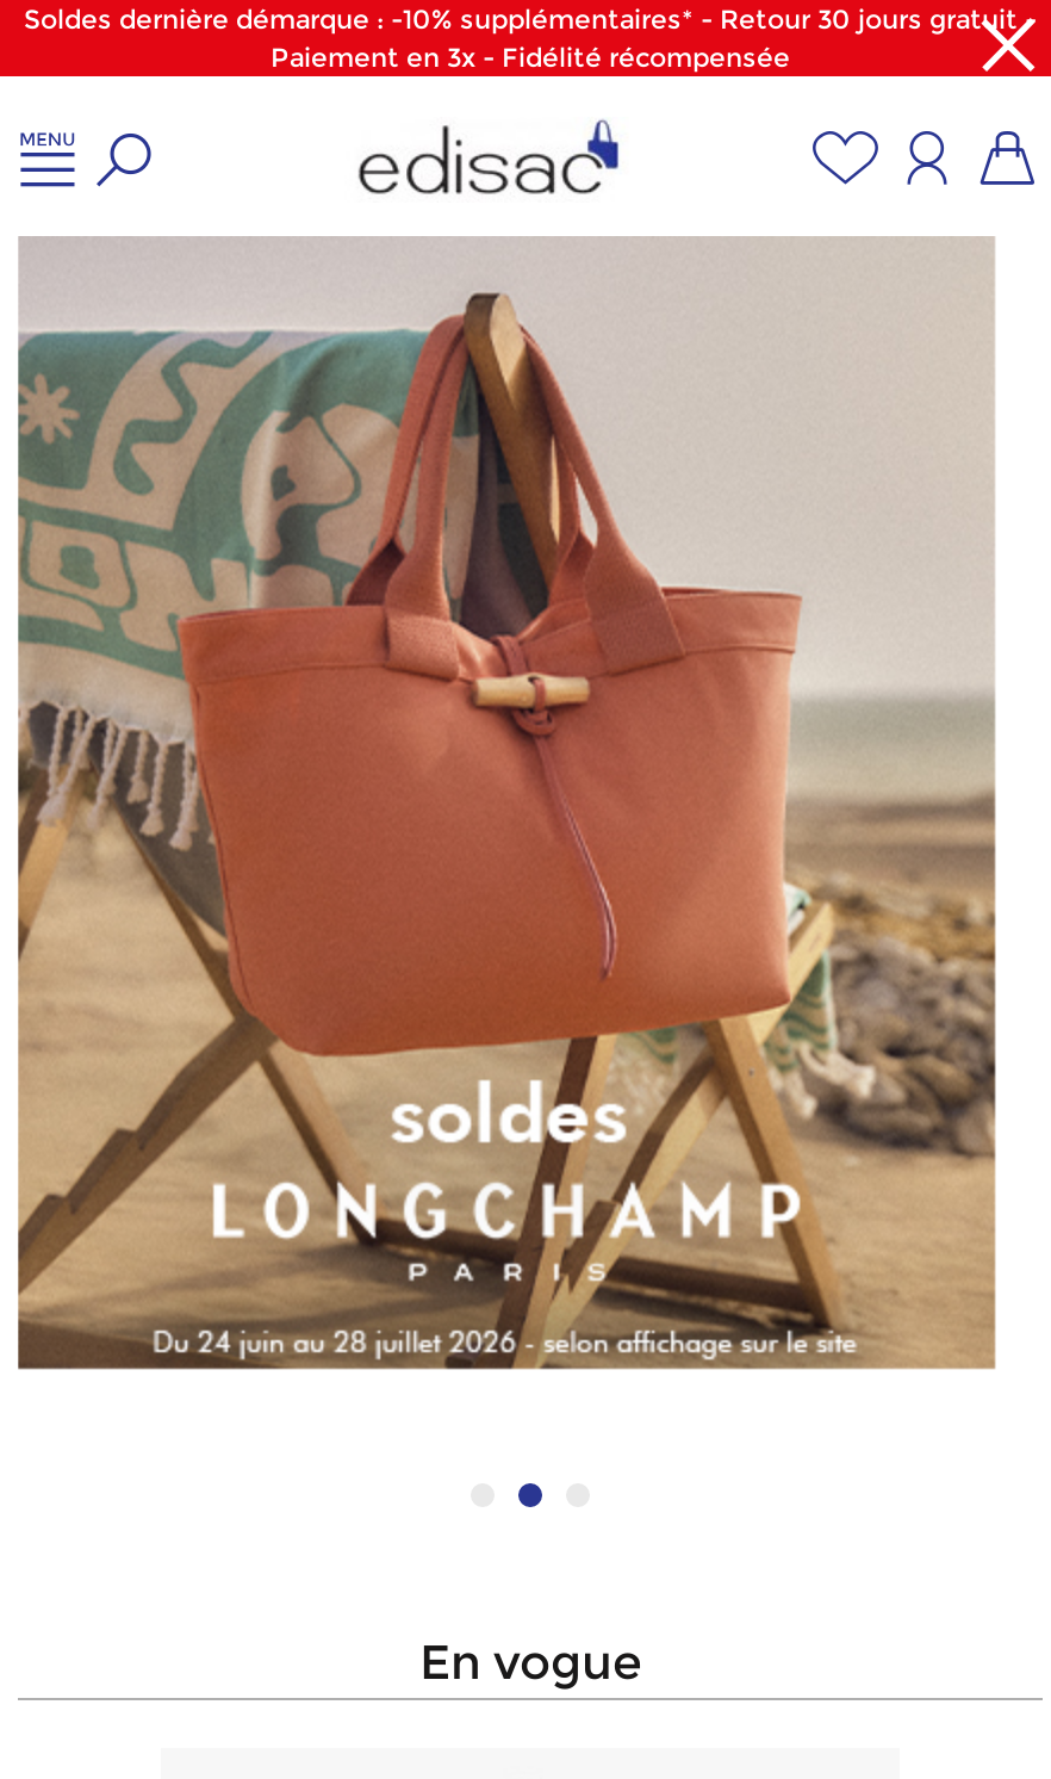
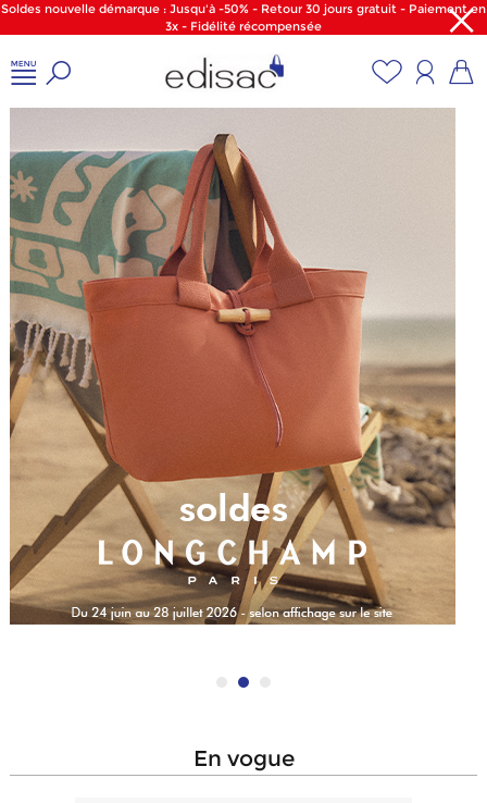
- Soldes dernière démarque : -10% supplémentaires* - Retour 30 jours gratuit -
- Paiement en 3x - Fidélité récompensée
+ Soldes nouvelle démarque : Jusqu'à -50% - Retour 30 jours gratuit - Paiement en
+ 3x - Fidélité récompensée
